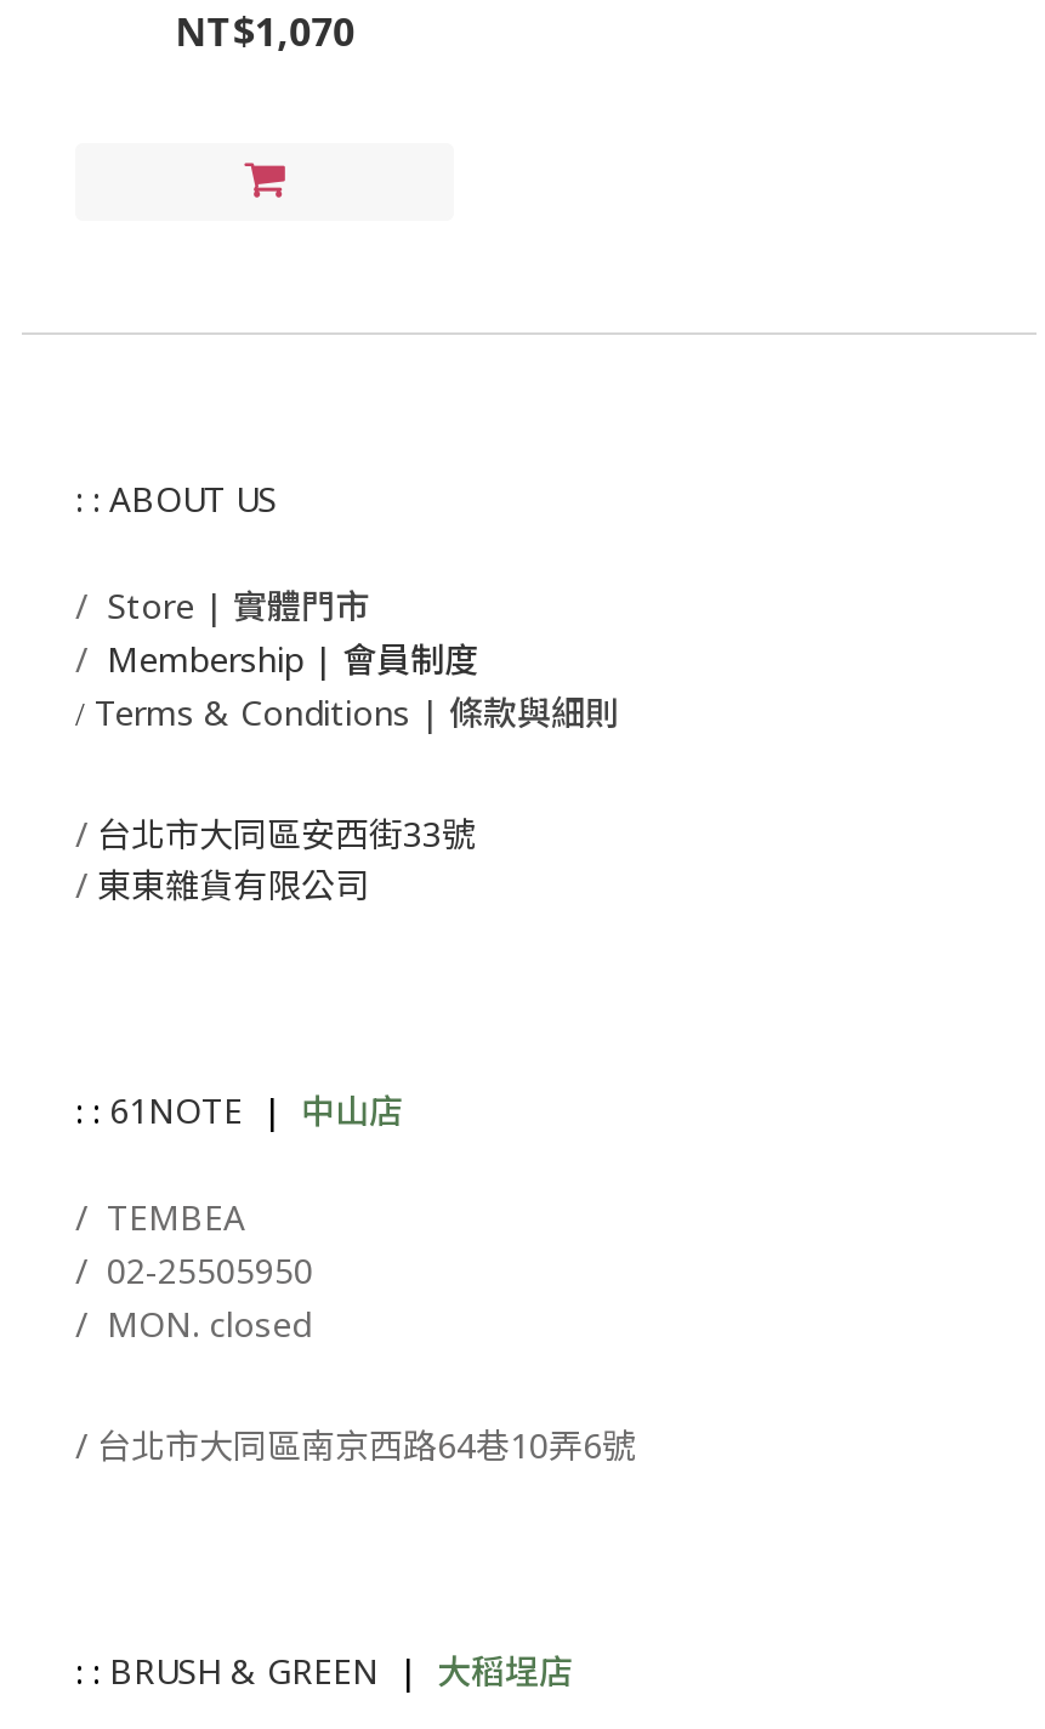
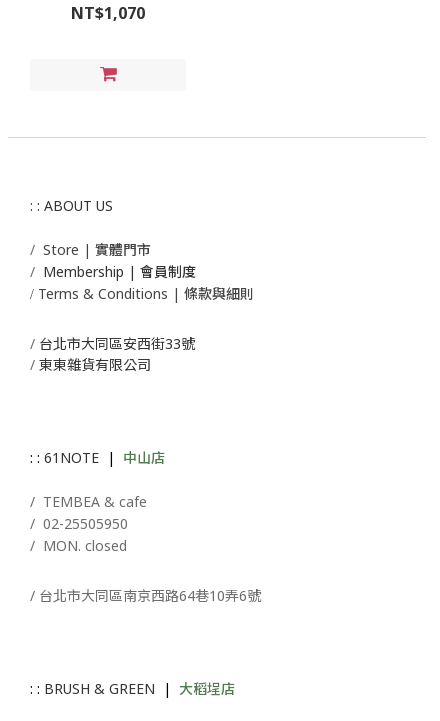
- / TEMBEA
+ / TEMBEA & cafe
